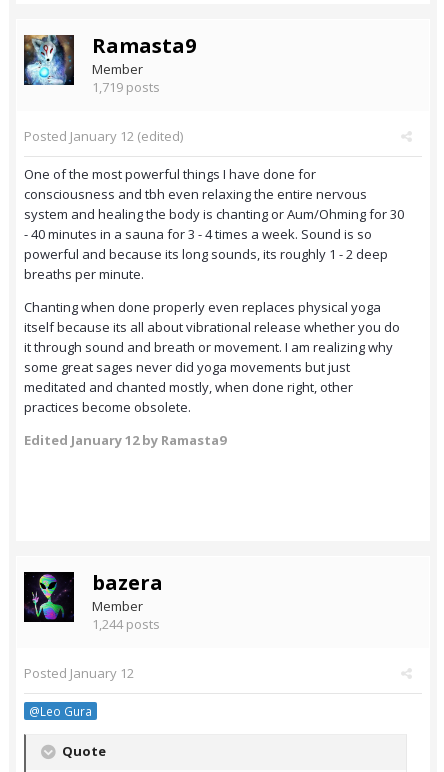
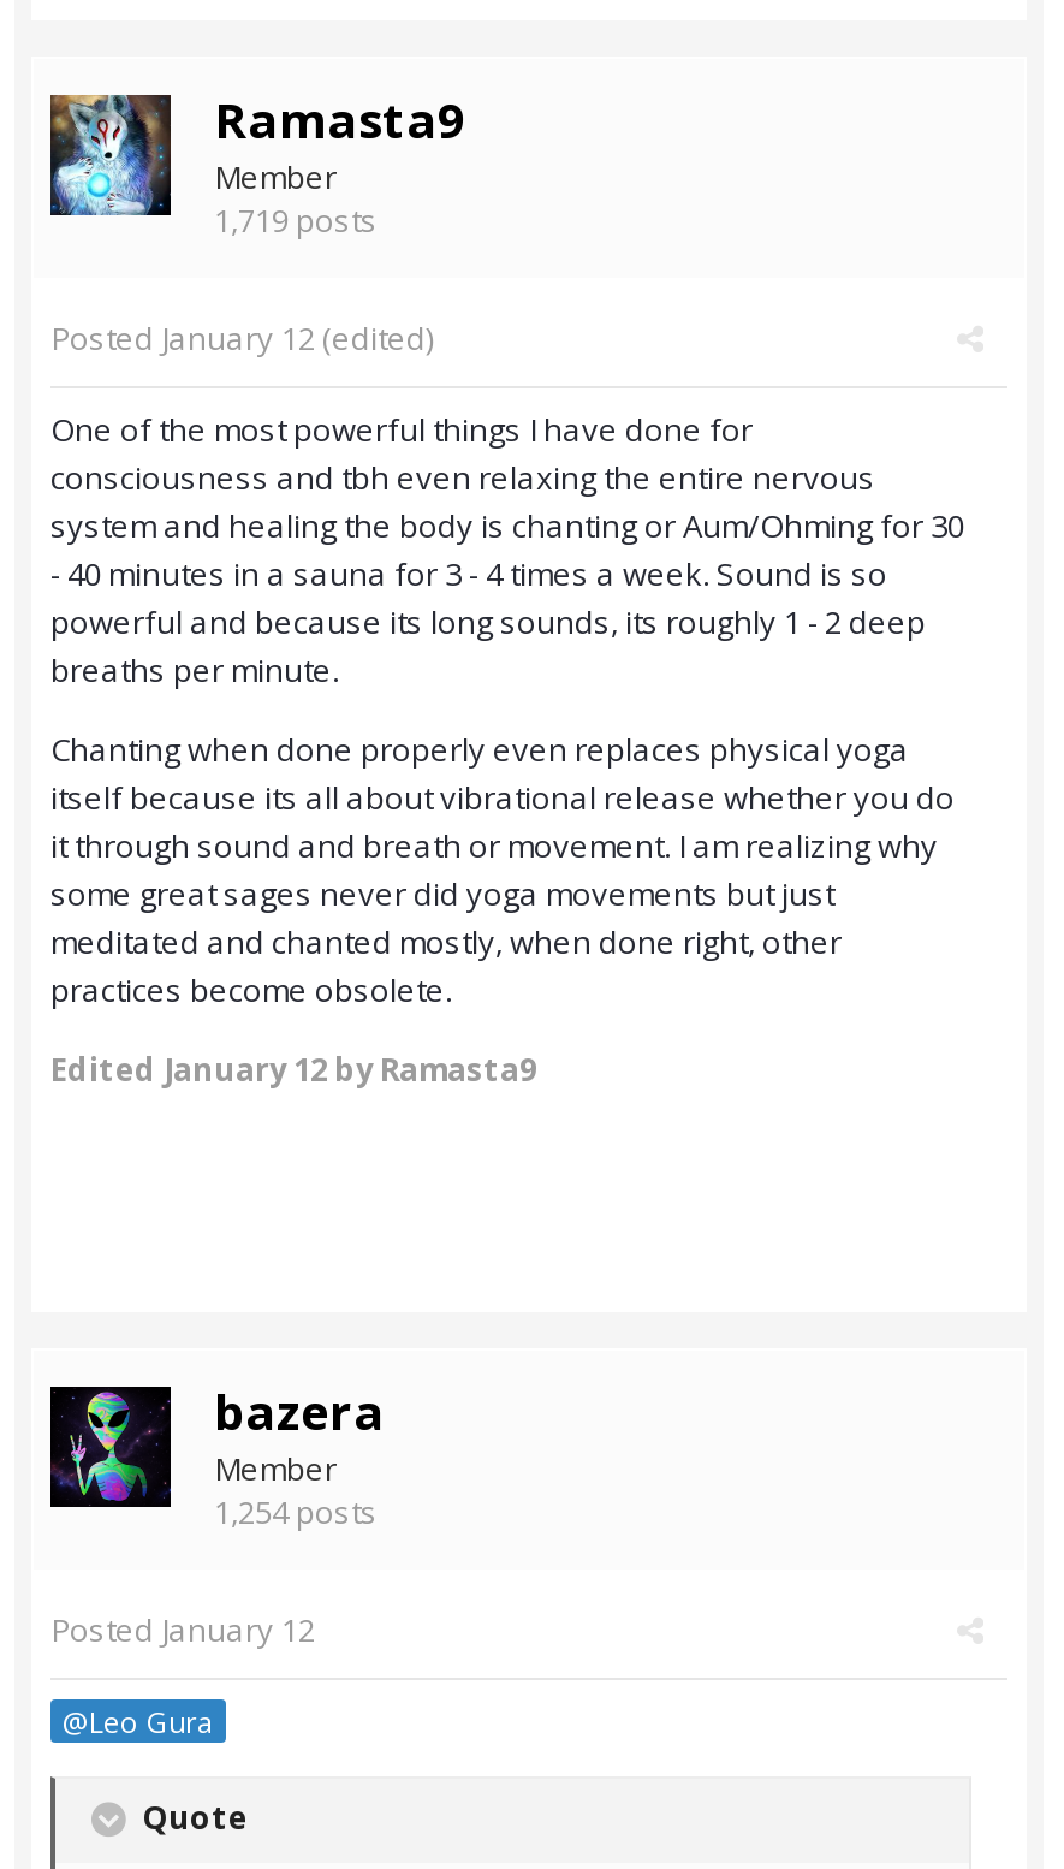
- 1,244 posts
+ 1,254 posts
